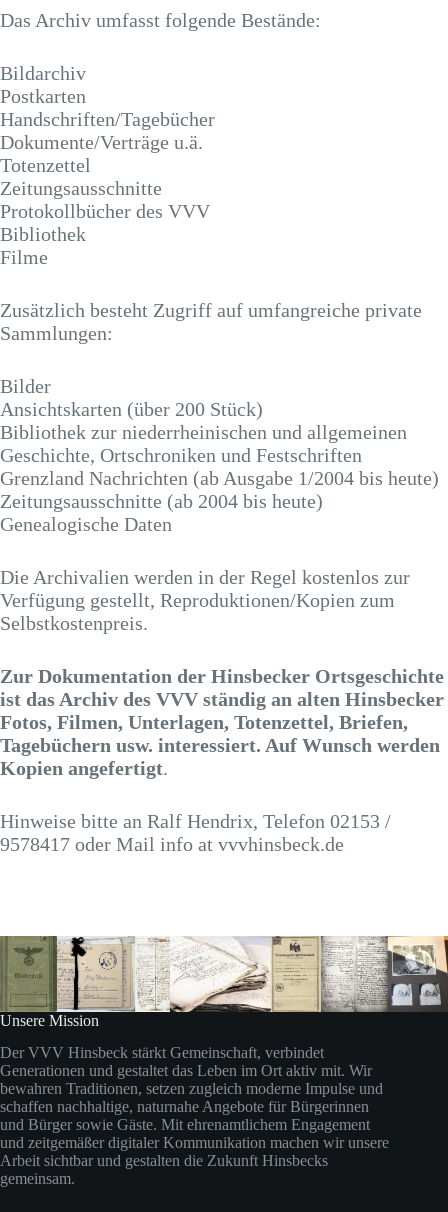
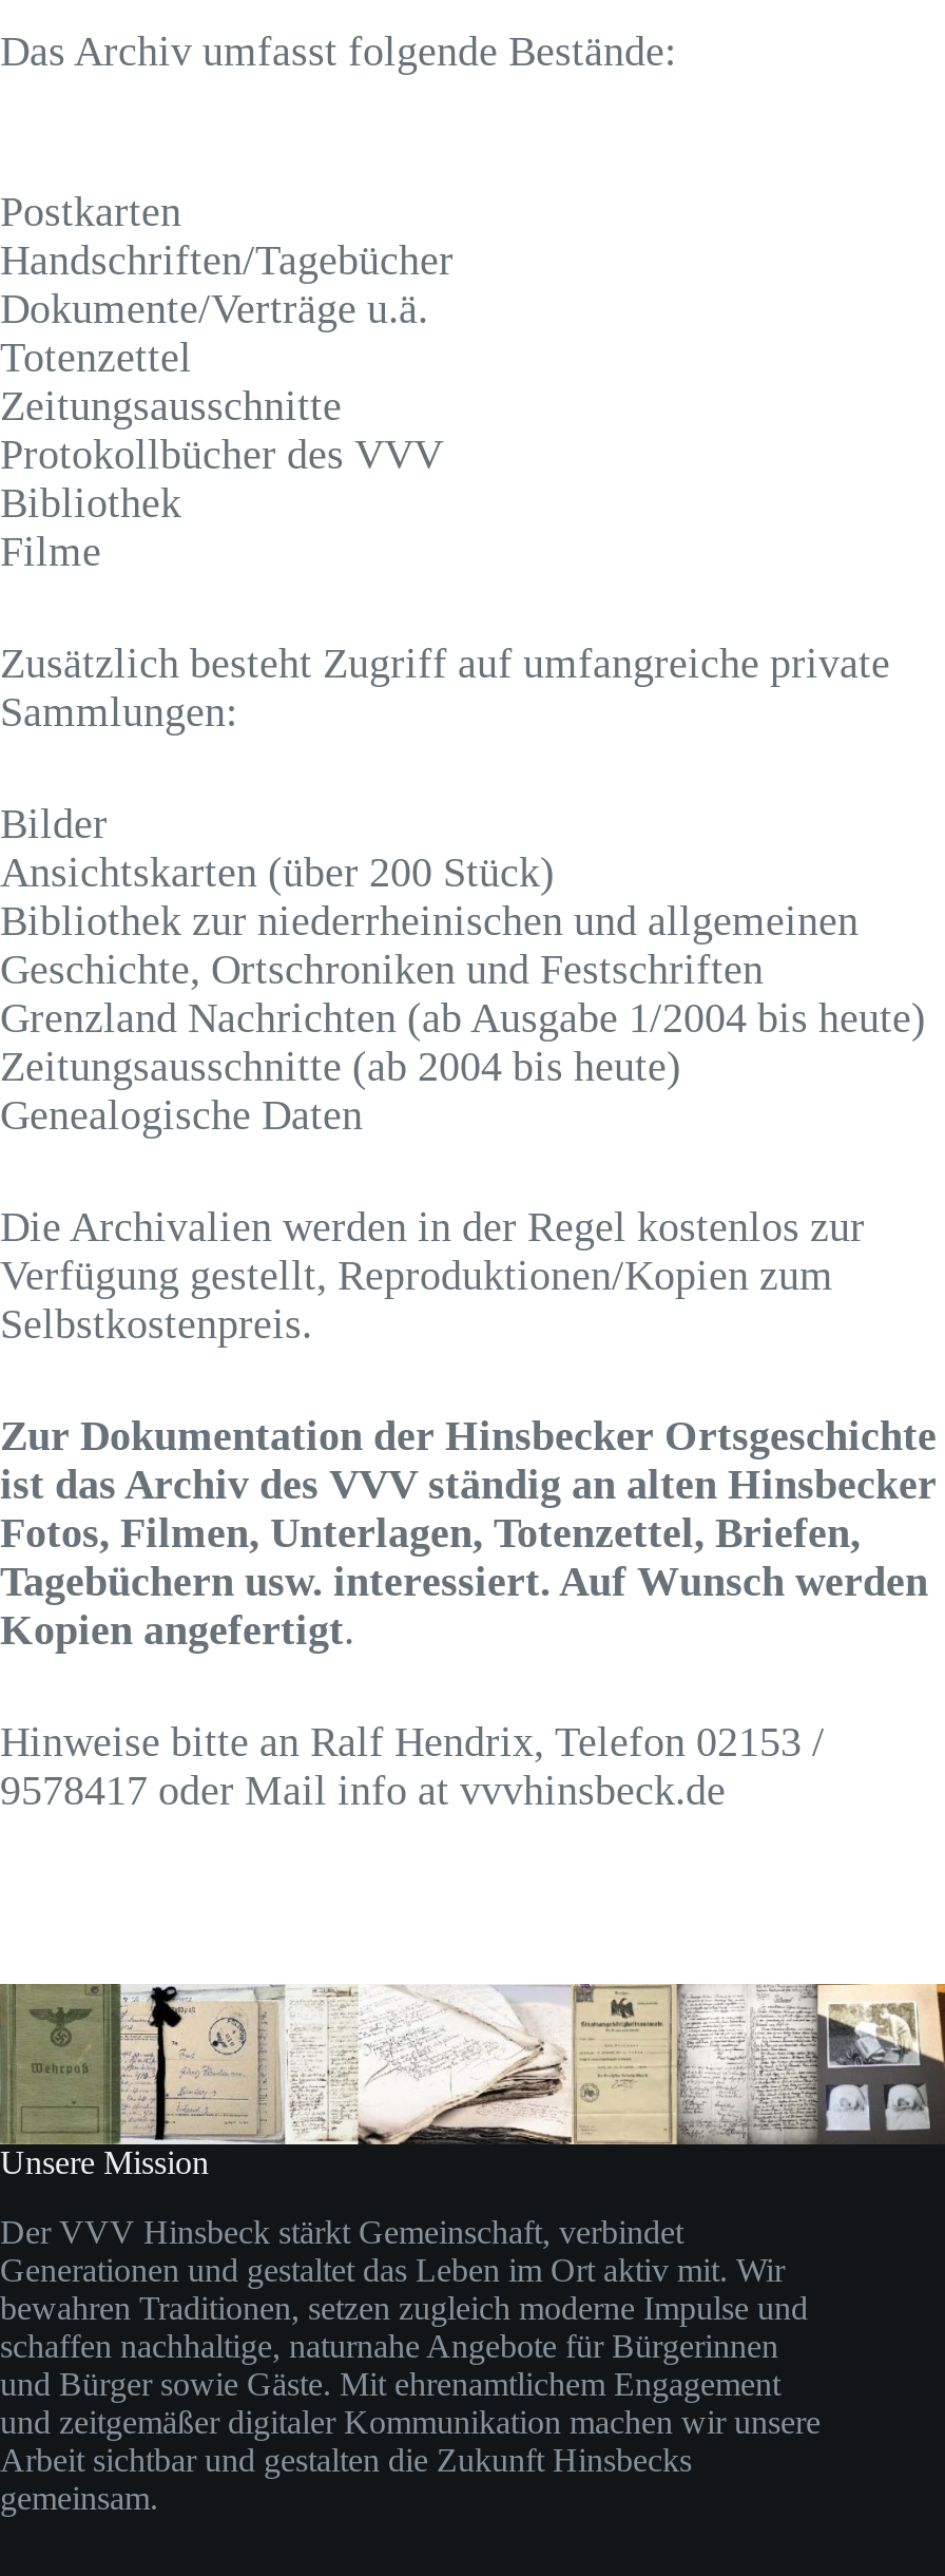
- Bildarchiv
